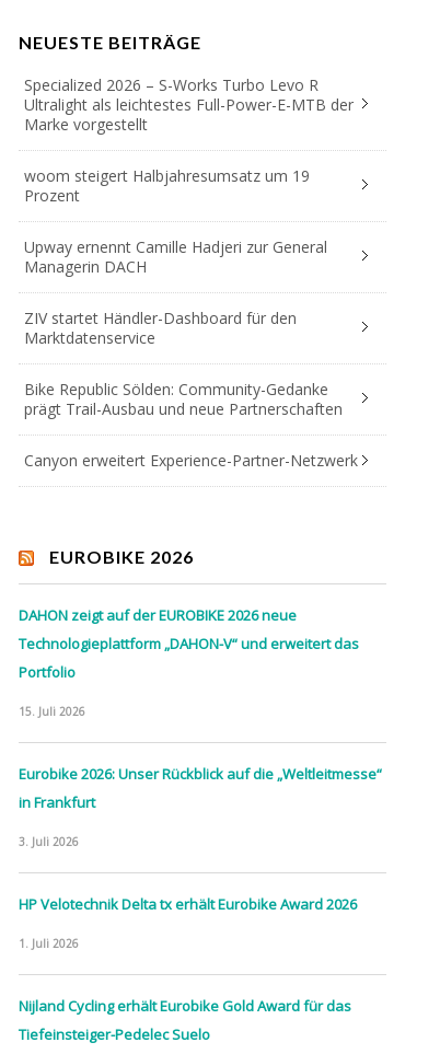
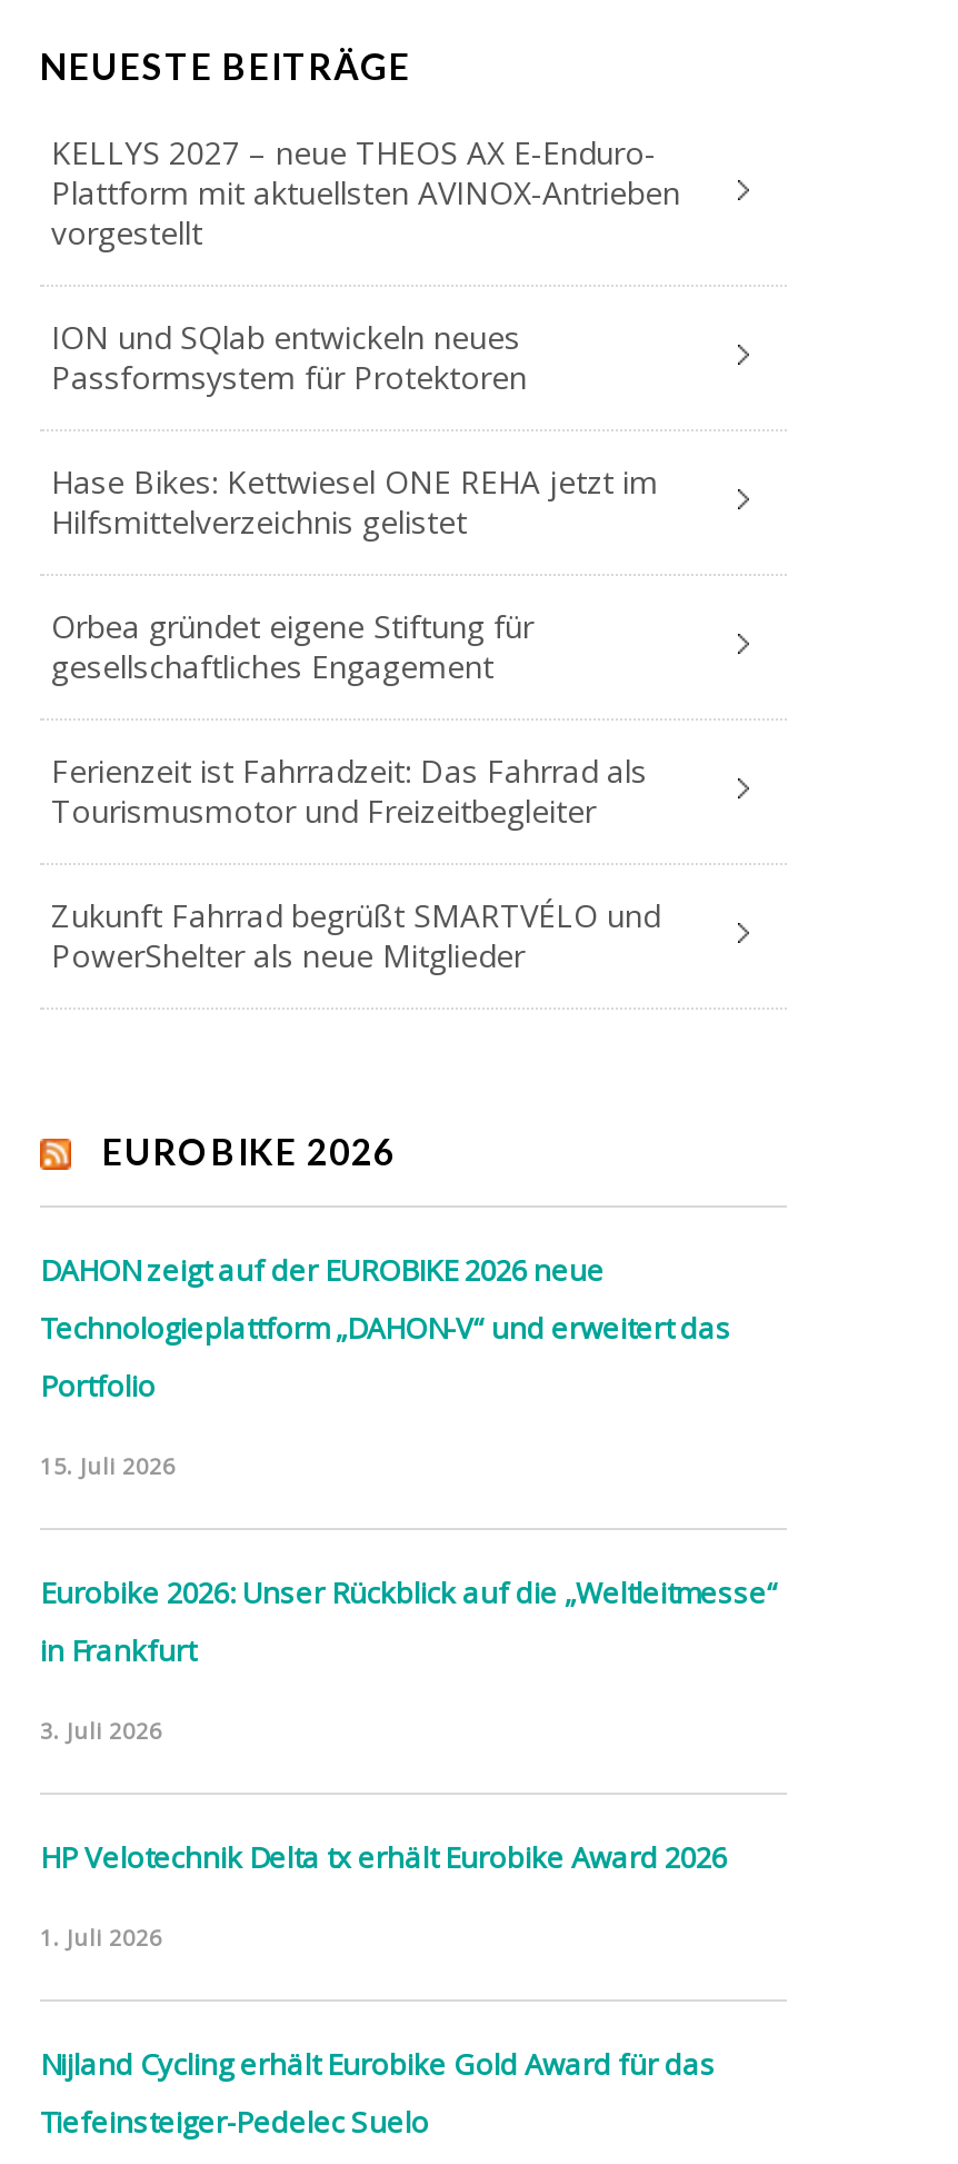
- Specialized 2026 – S-Works Turbo Levo R
- Ultralight als leichtestes Full-Power-E-MTB der
- Marke vorgestellt
+ KELLYS 2027 – neue THEOS AX E-Enduro-
+ Plattform mit aktuellsten AVINOX-Antrieben
+ vorgestellt

- woom steigert Halbjahresumsatz um 19
- Prozent
+ ION und SQlab entwickeln neues
+ Passformsystem für Protektoren

- Upway ernennt Camille Hadjeri zur General
- Managerin DACH
+ Hase Bikes: Kettwiesel ONE REHA jetzt im
+ Hilfsmittelverzeichnis gelistet

- ZIV startet Händler-Dashboard für den
- Marktdatenservice
+ Orbea gründet eigene Stiftung für
+ gesellschaftliches Engagement

- Bike Republic Sölden: Community-Gedanke
- prägt Trail-Ausbau und neue Partnerschaften
+ Ferienzeit ist Fahrradzeit: Das Fahrrad als
+ Tourismusmotor und Freizeitbegleiter

- Canyon erweitert Experience-Partner-Netzwerk
+ Zukunft Fahrrad begrüßt SMARTVÉLO und
+ PowerShelter als neue Mitglieder
